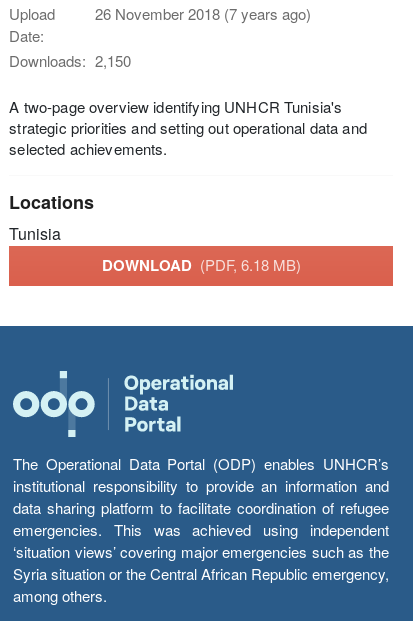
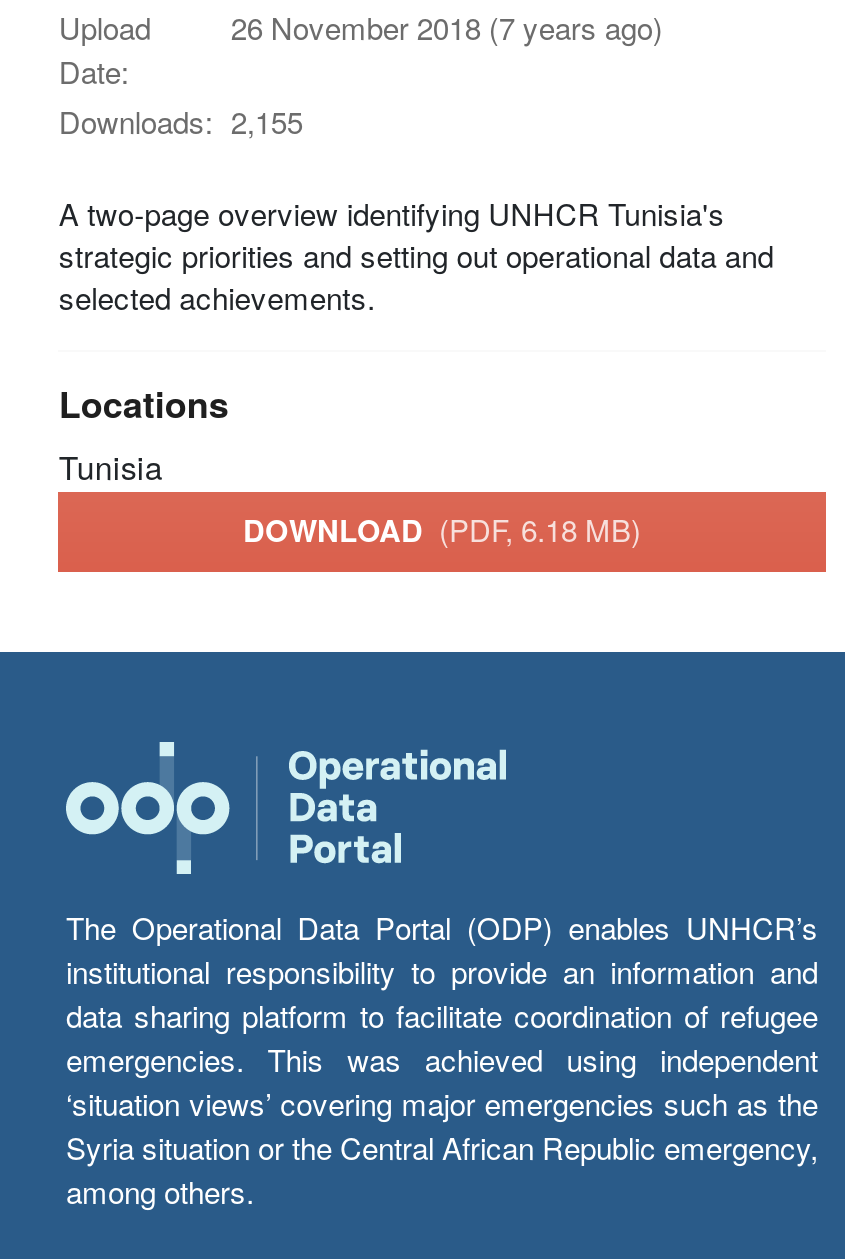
- Downloads: 2,150
+ Downloads: 2,155
